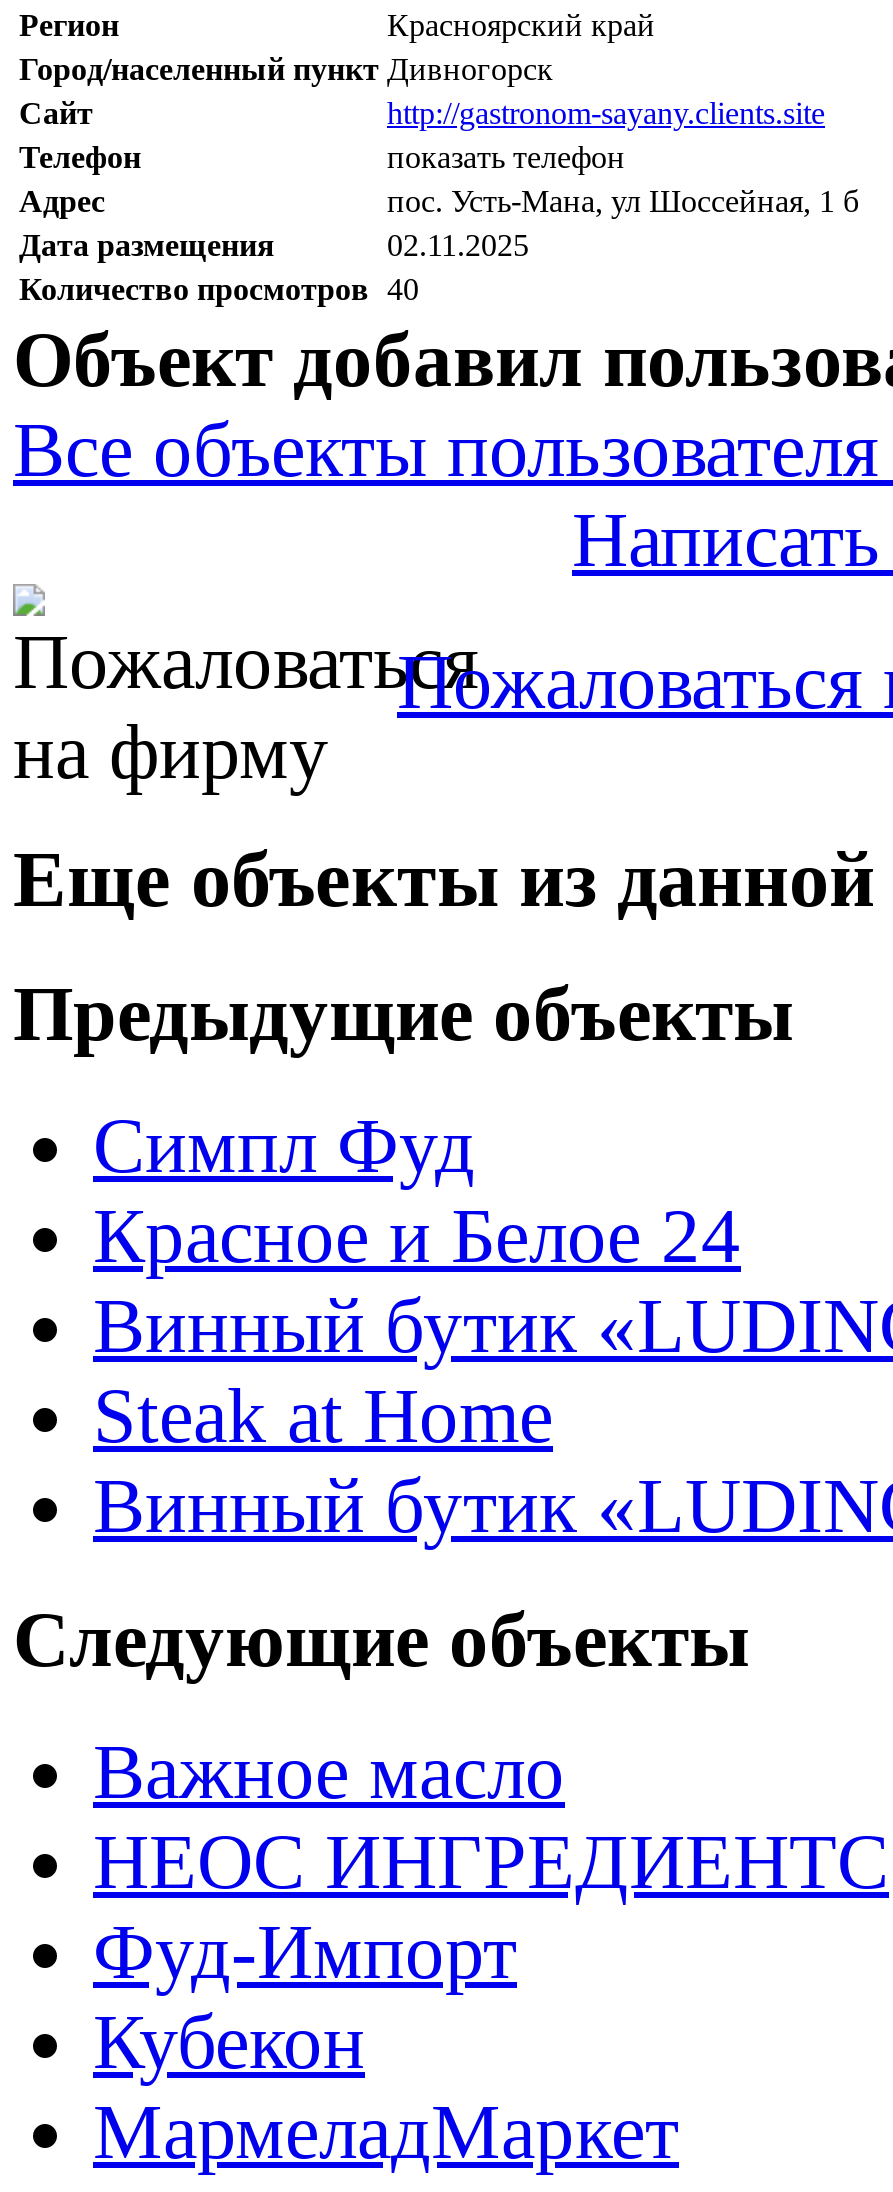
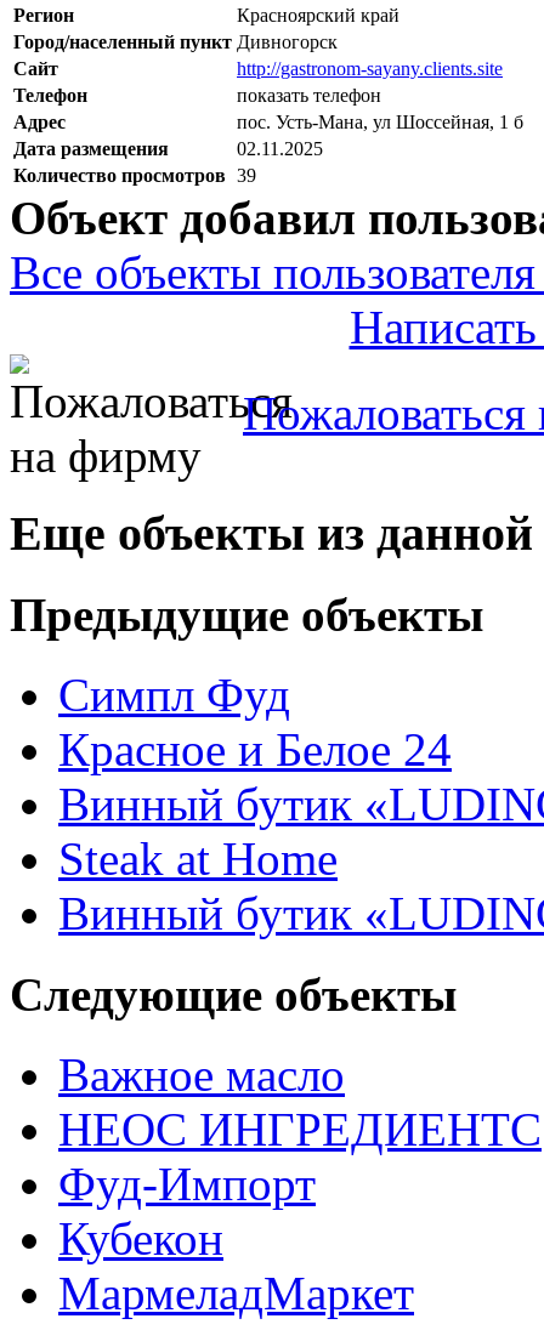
- Количество просмотров 40
+ Количество просмотров 39
